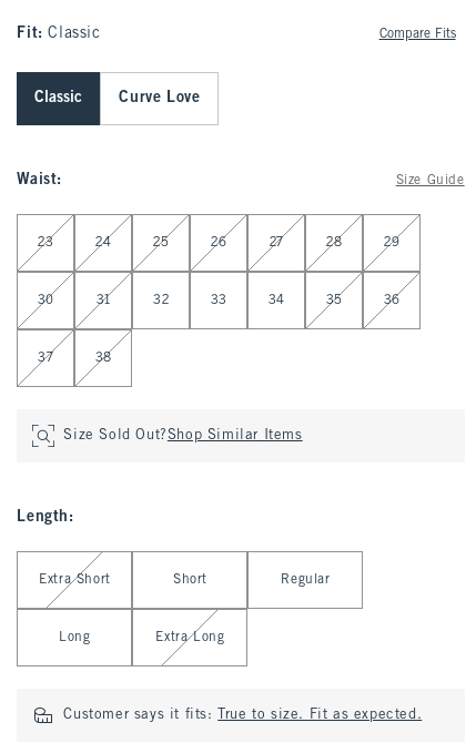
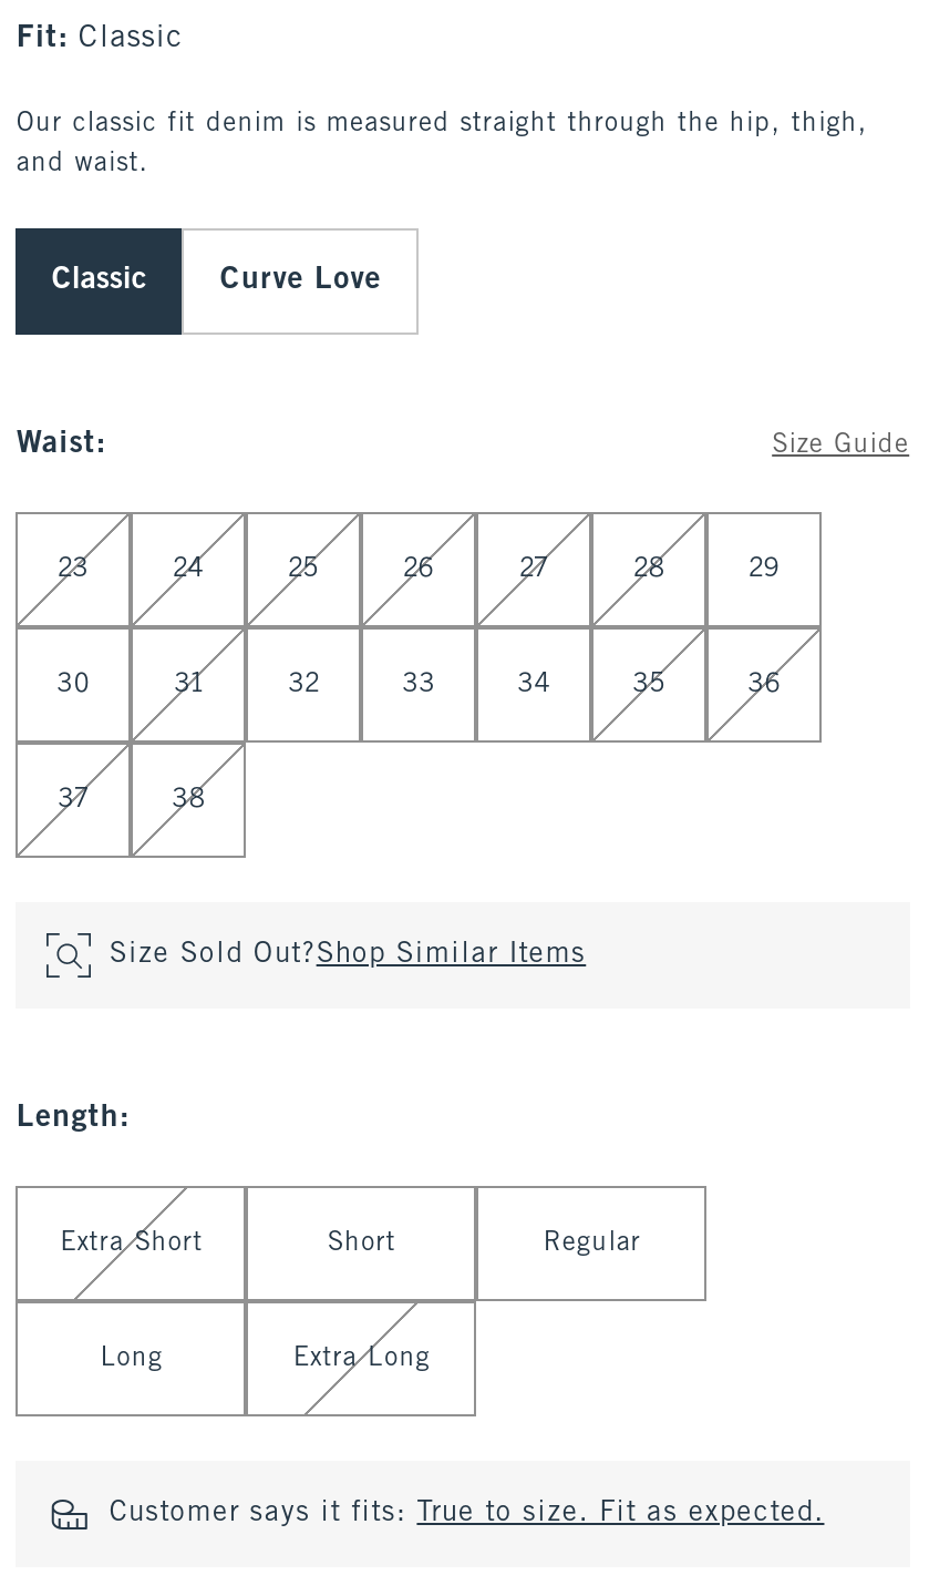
- Compare Fits
+ Our classic fit denim is measured straight through the hip, thigh,
+ and waist.
